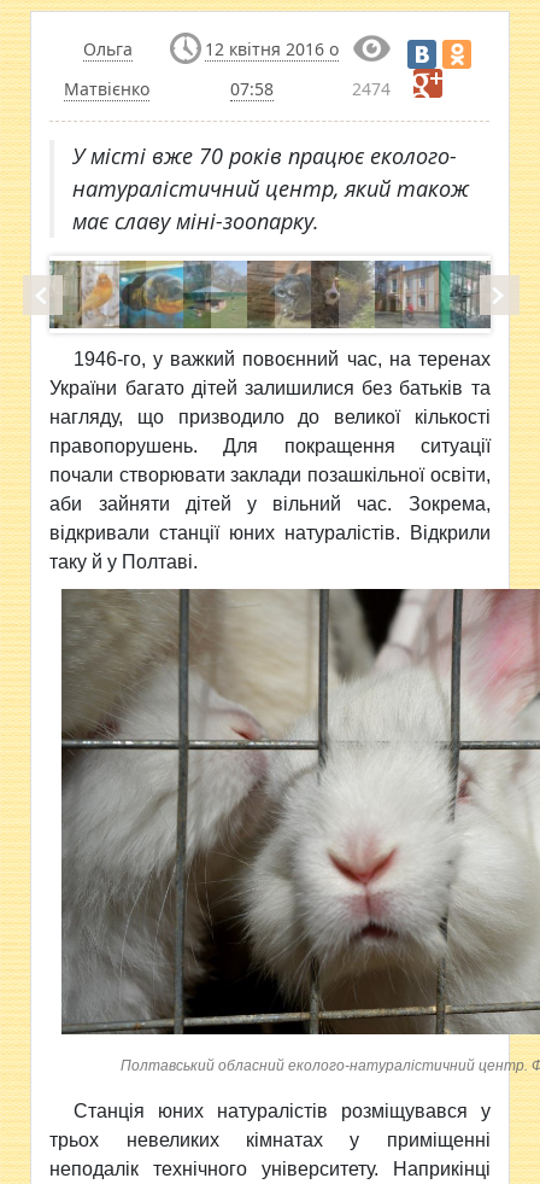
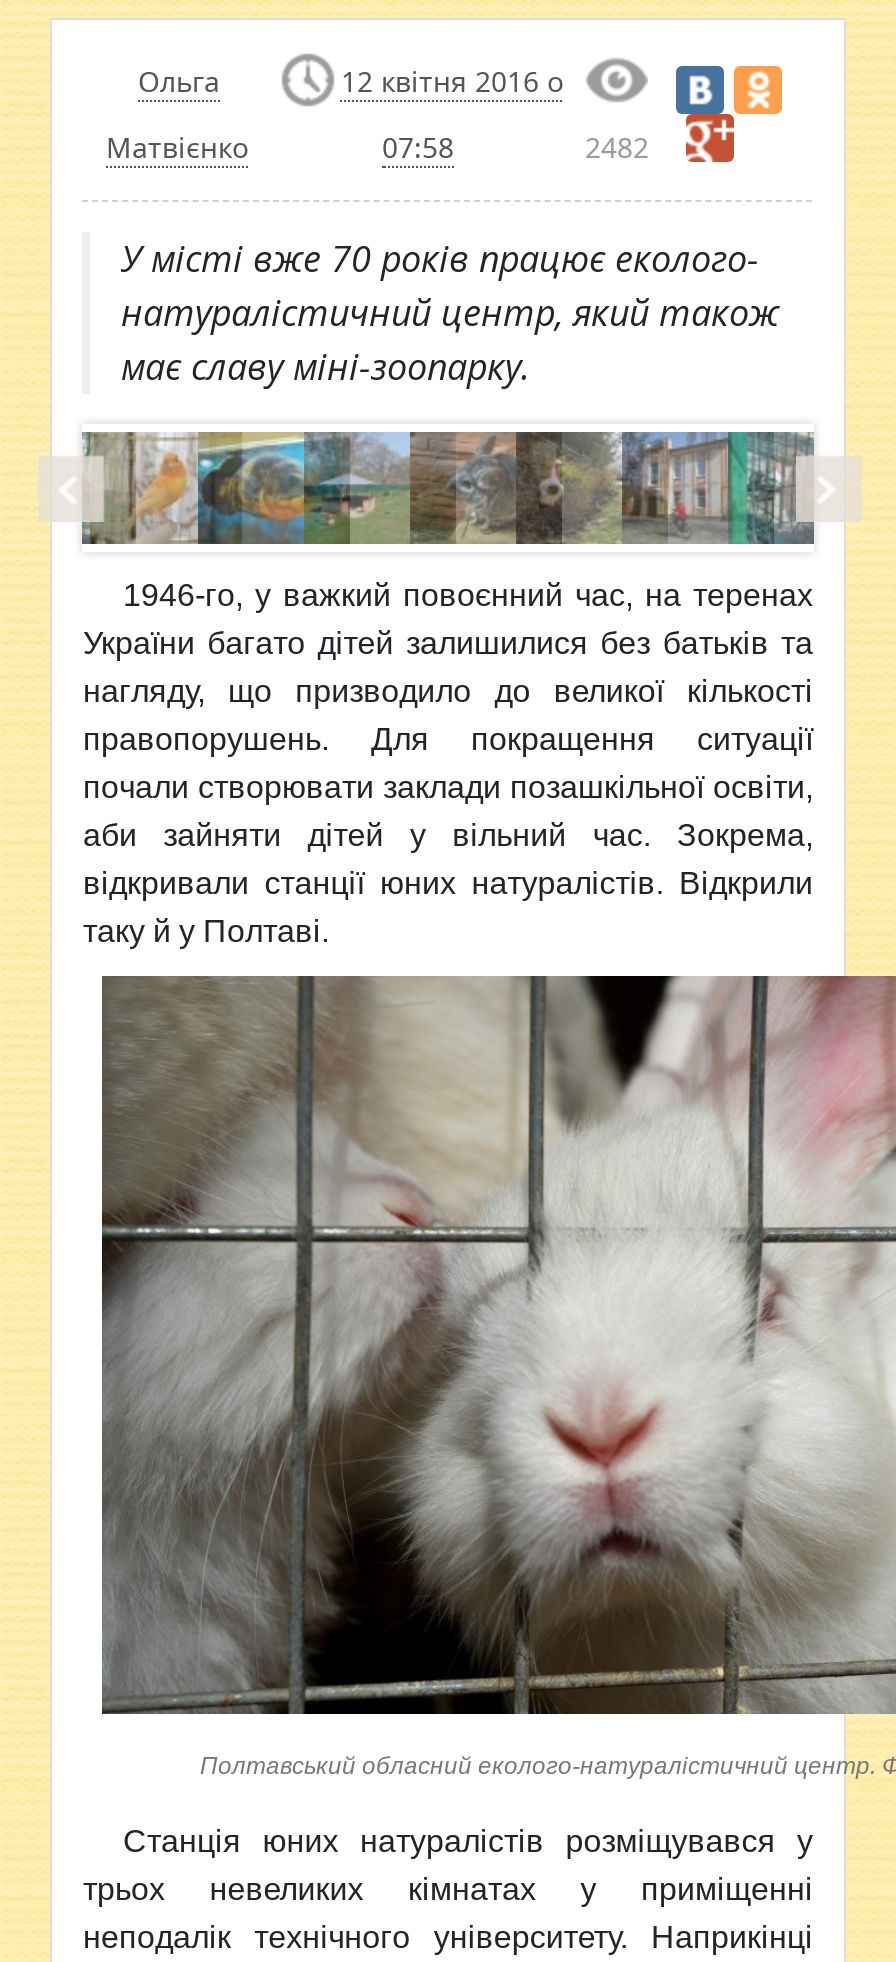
- 2474
+ 2482
